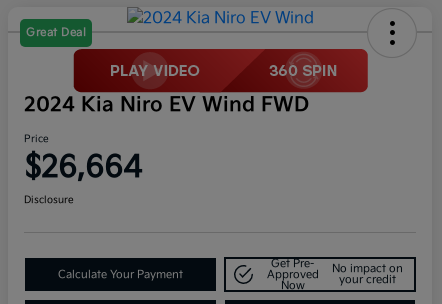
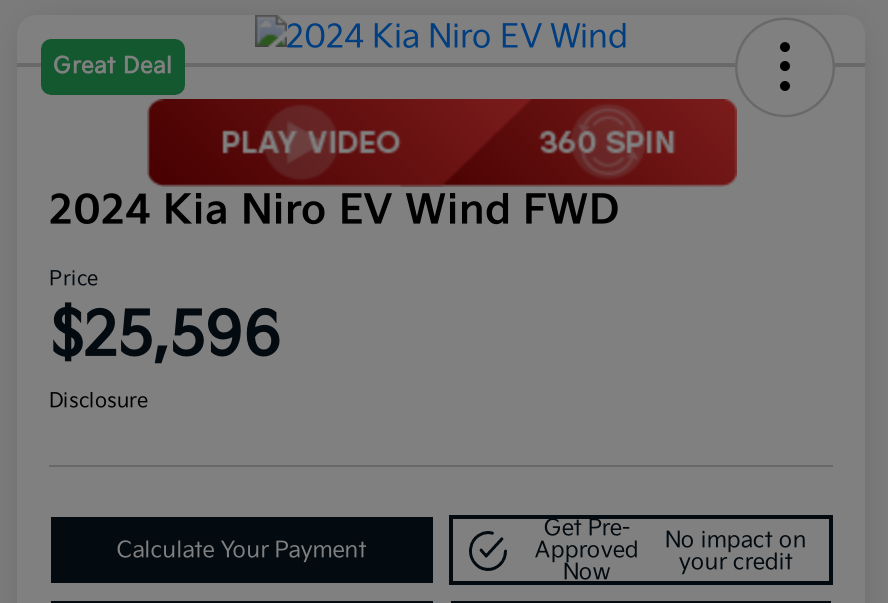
- $26,664
+ $25,596
